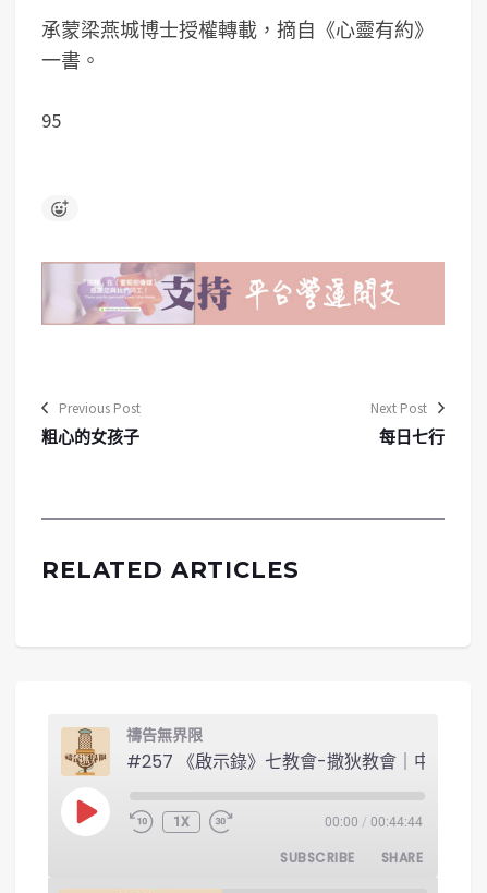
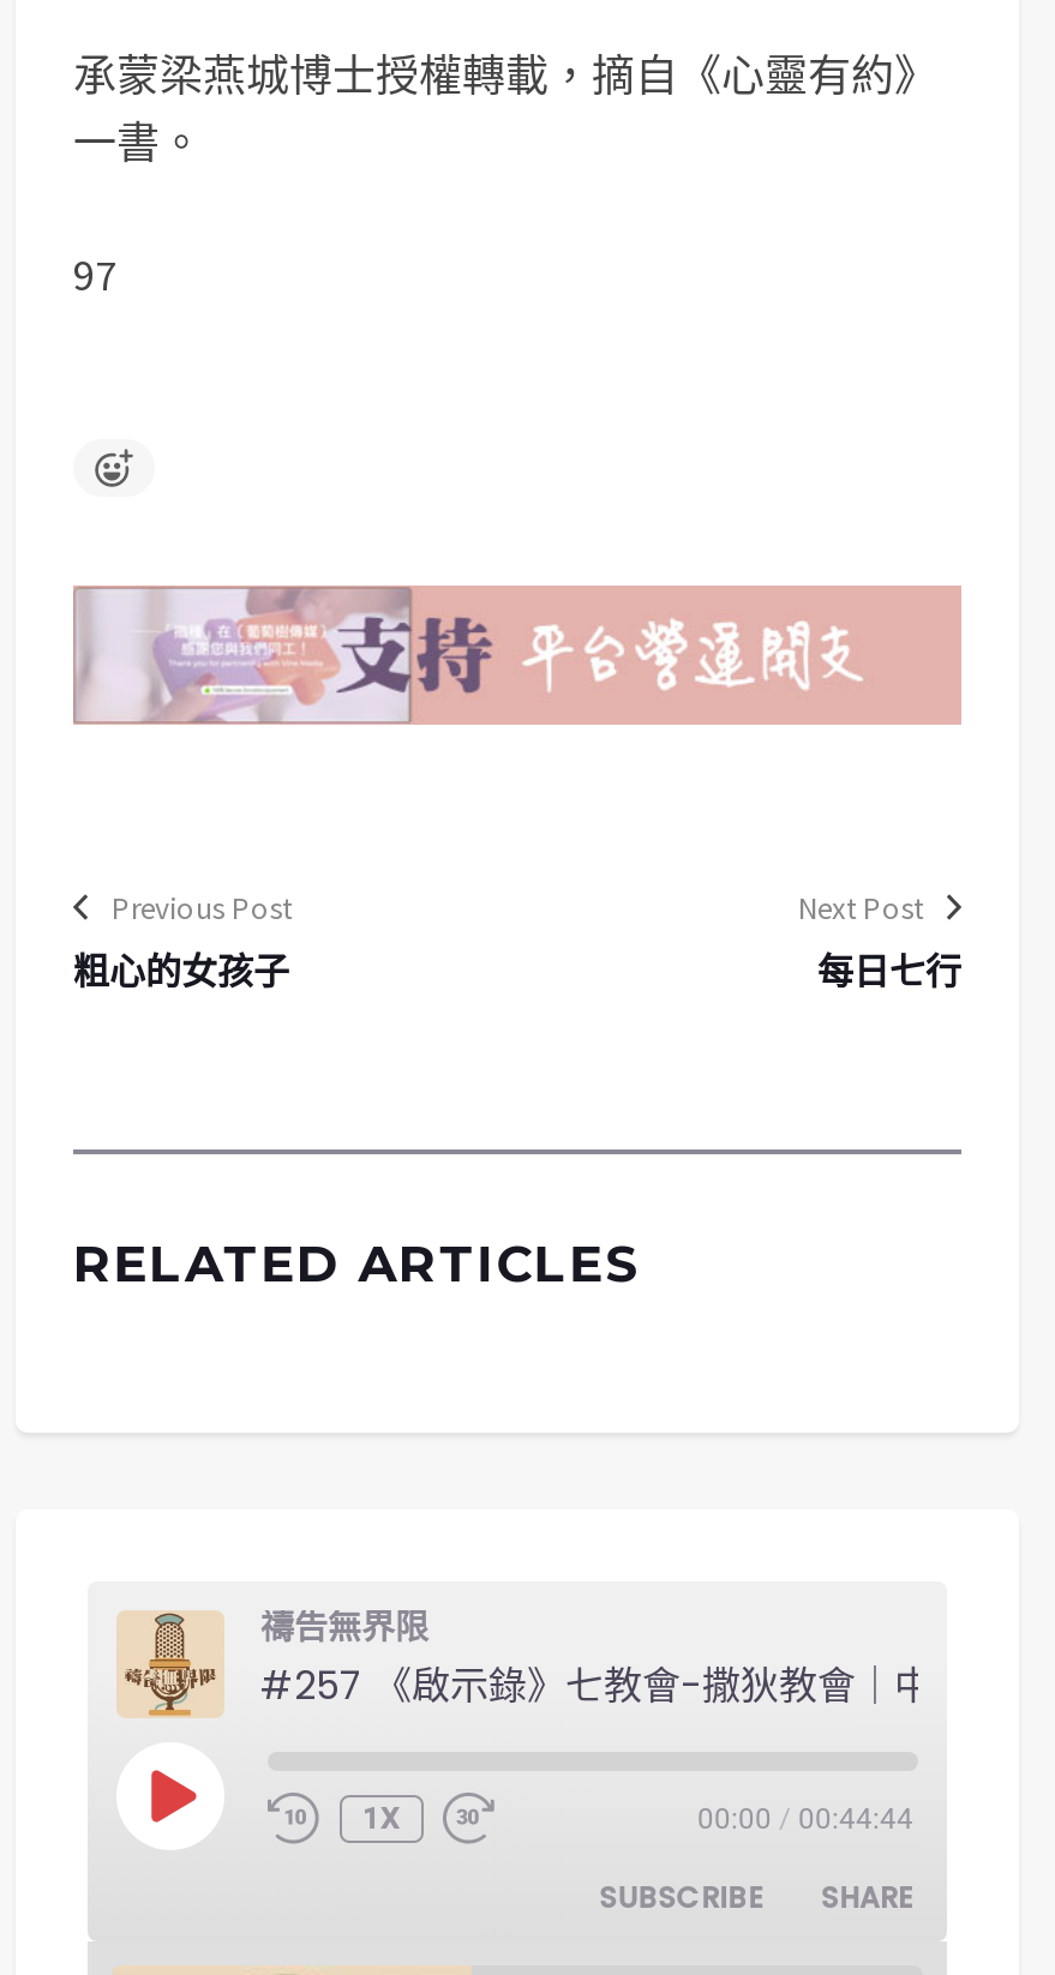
- 95
+ 97
